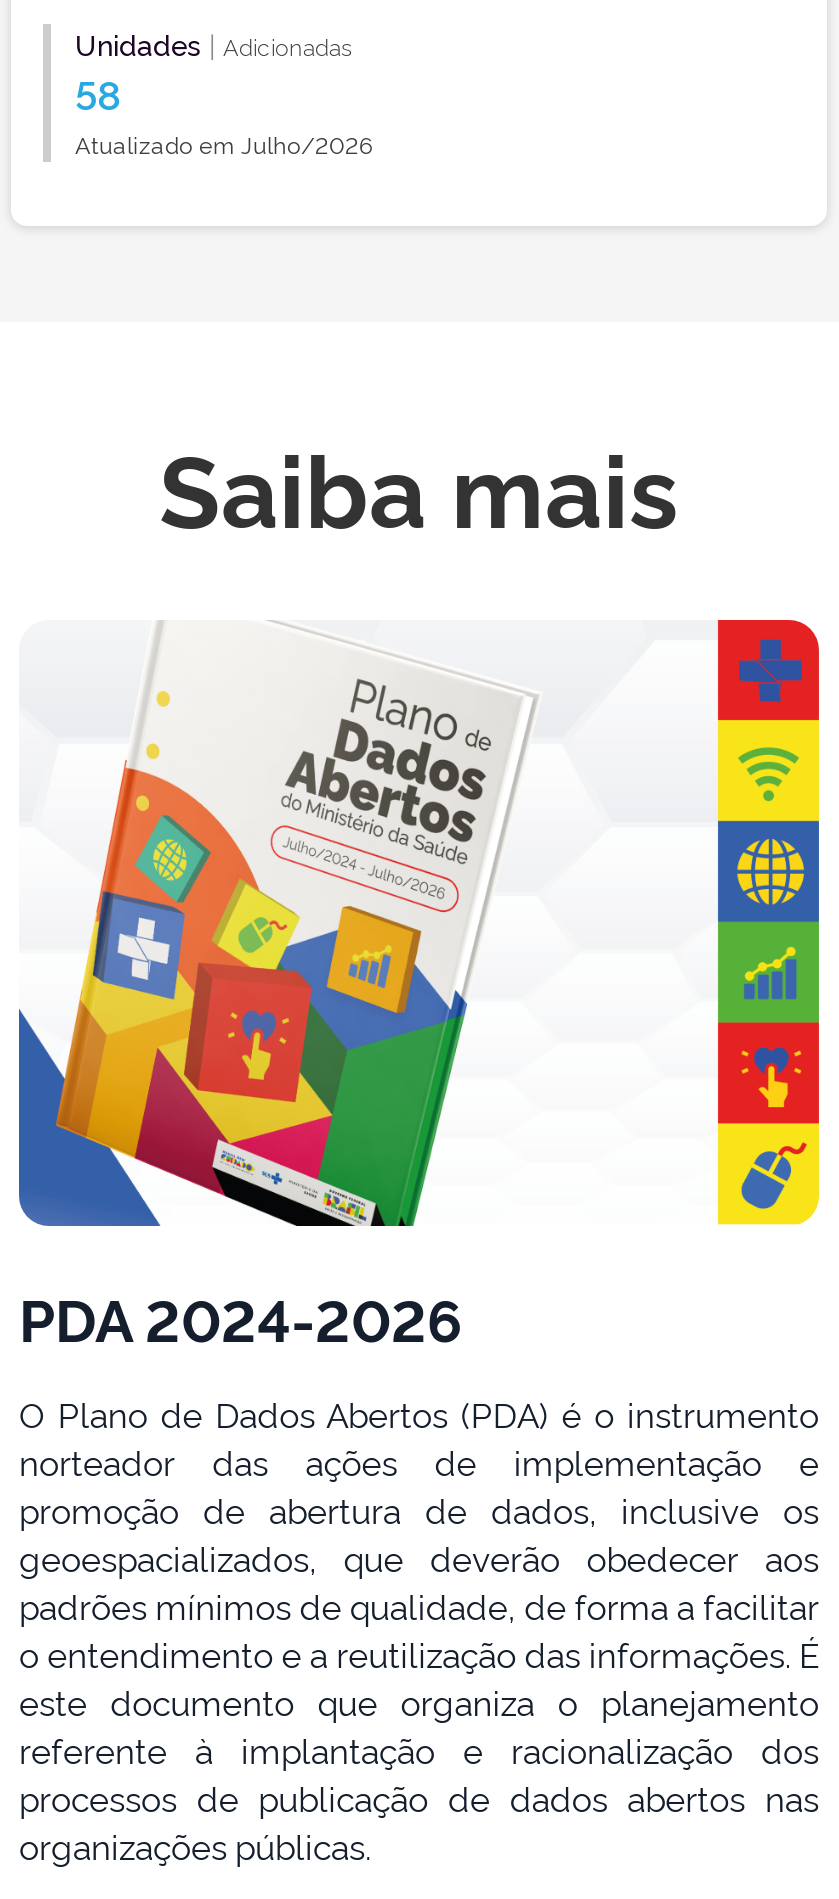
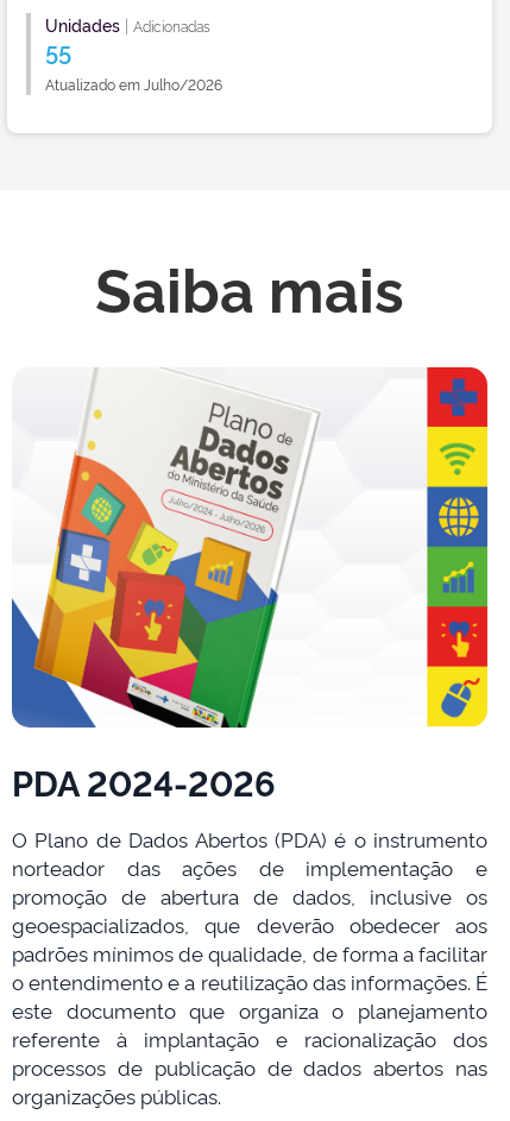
- 58
+ 55
